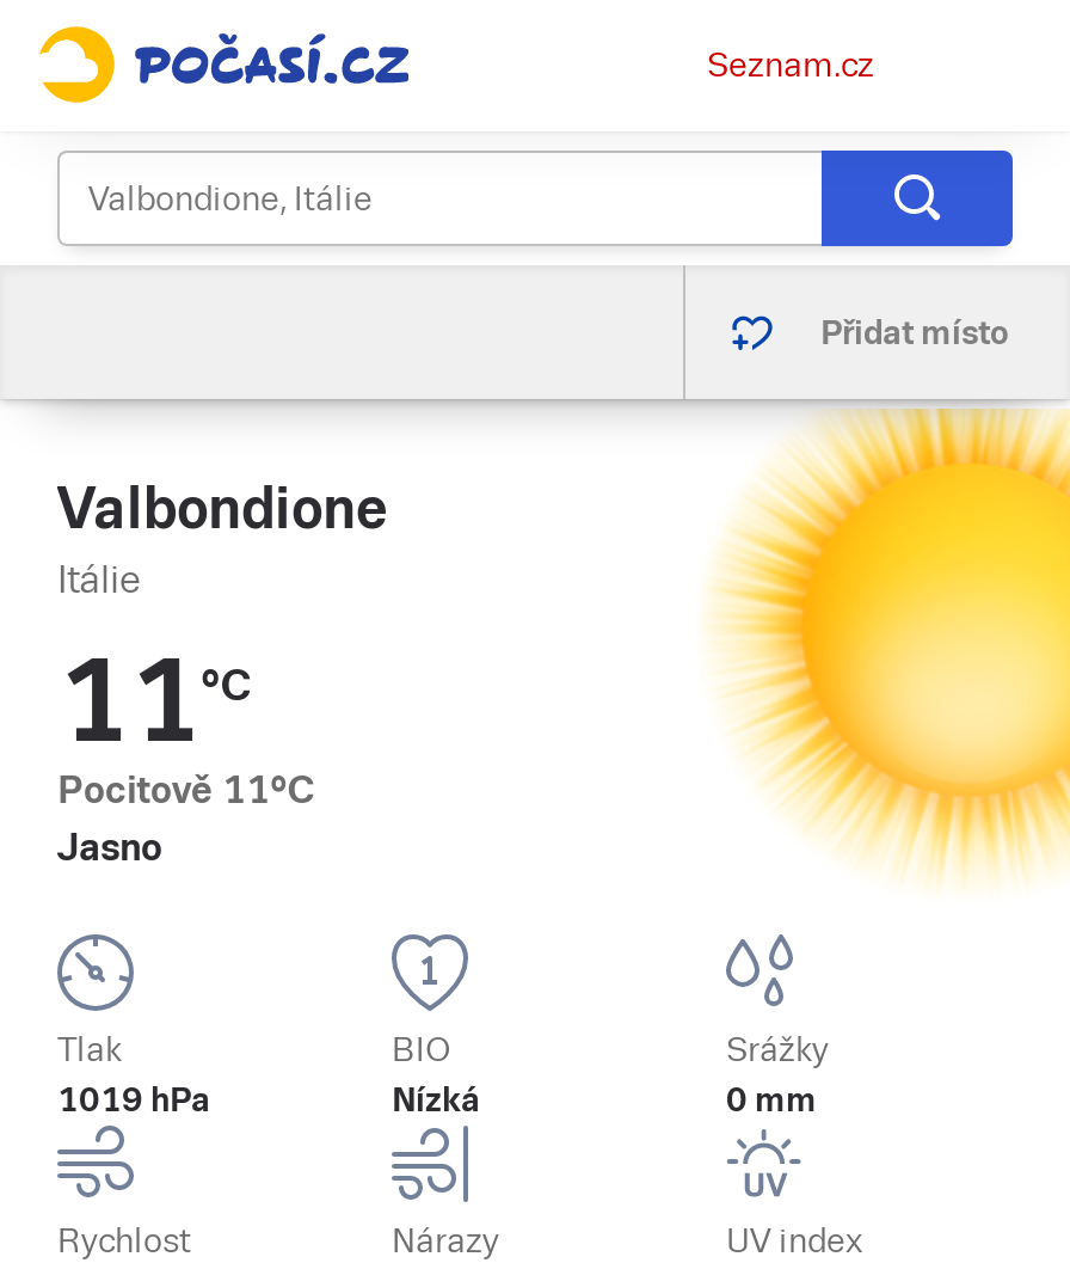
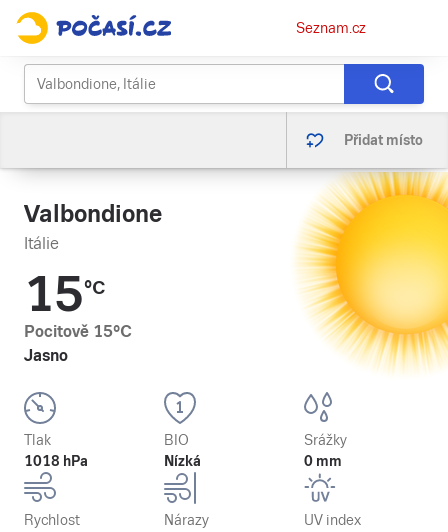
- 11°C
+ 15°C

- Pocitově 11°C
+ Pocitově 15°C

- 1019 hPa
+ 1018 hPa
